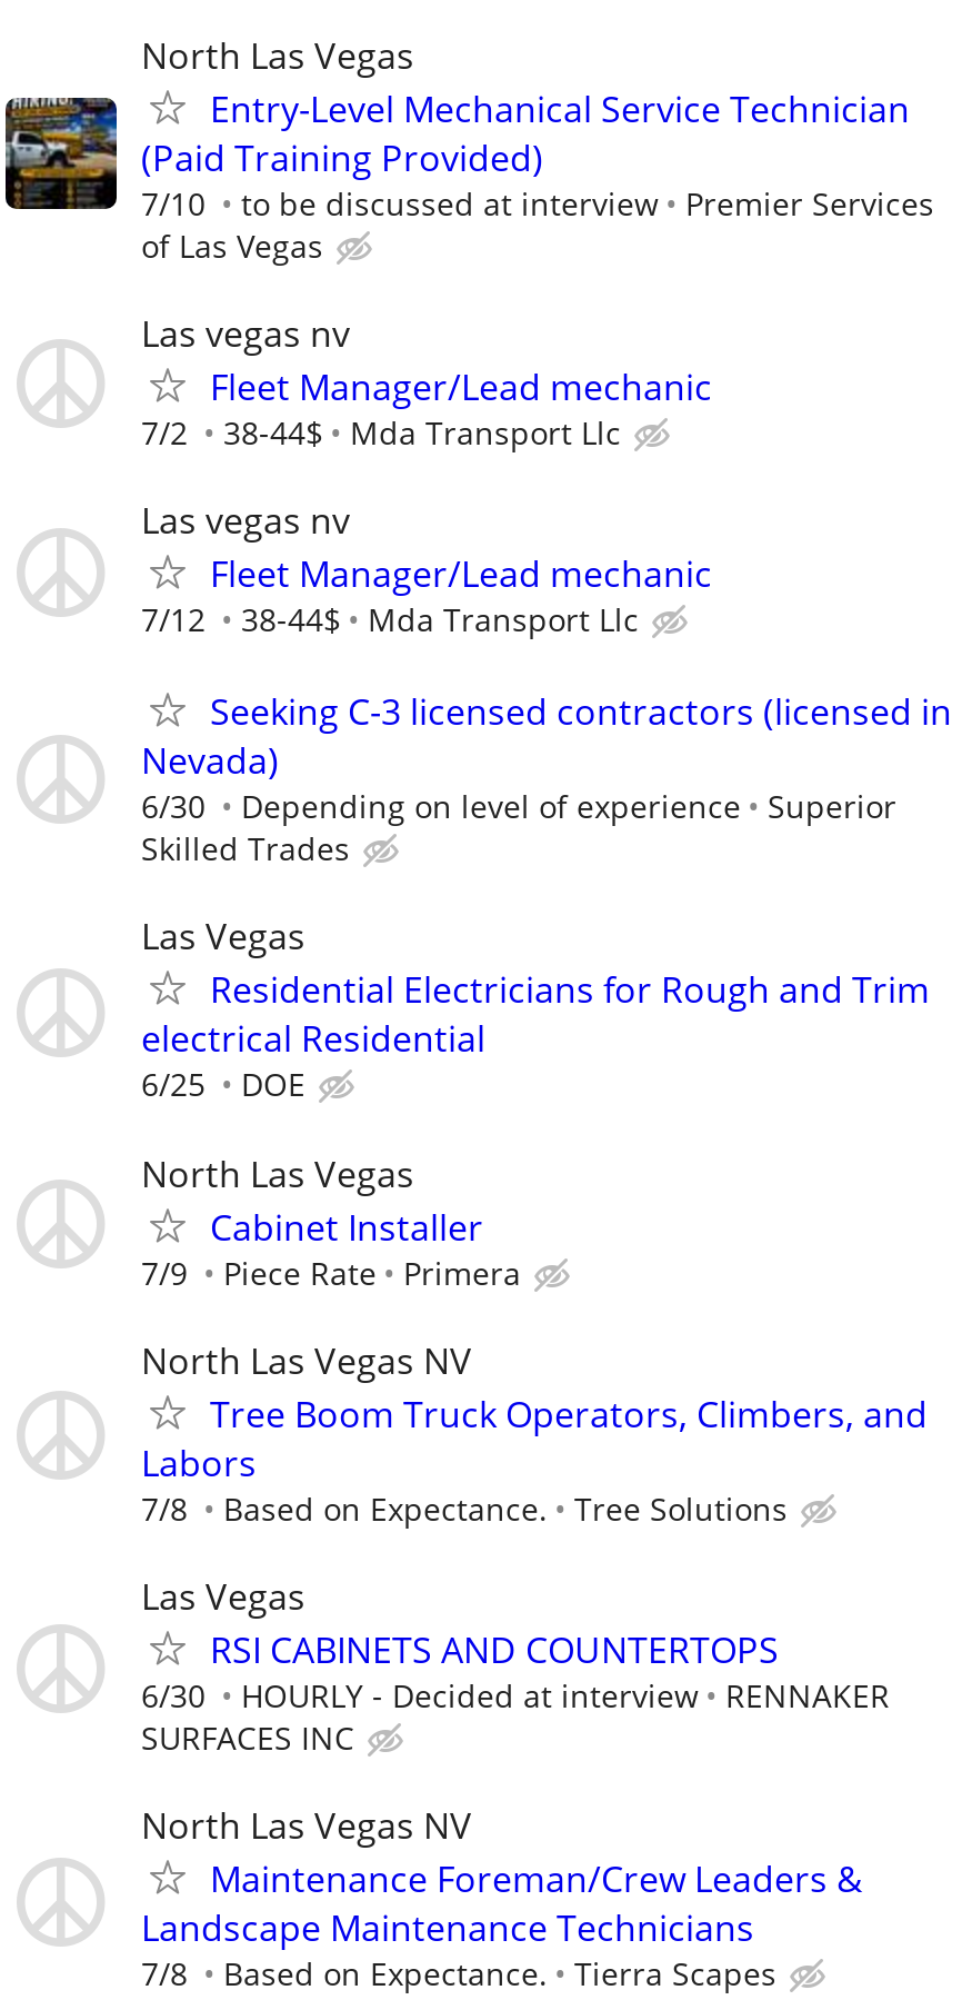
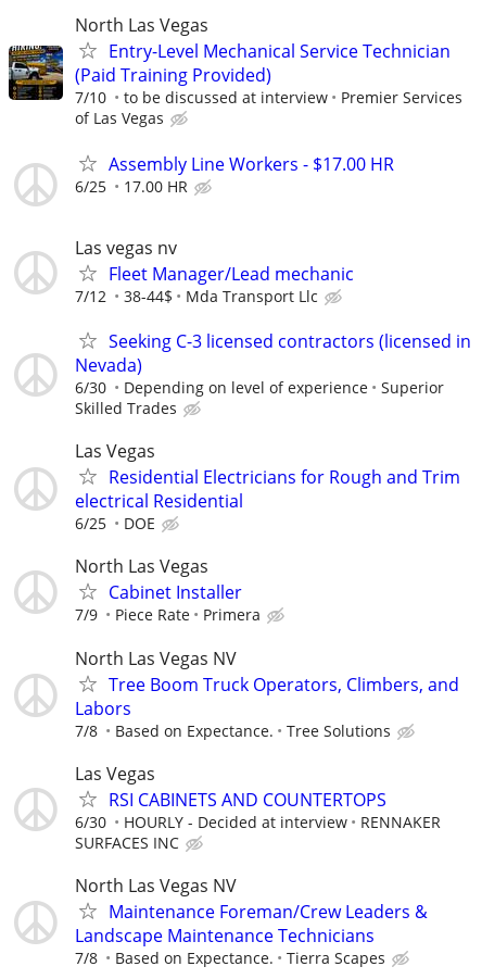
- Las vegas nv
- Fleet Manager/Lead mechanic
- 7/2
- 38-44$
- Mda Transport Llc
+ Assembly Line Workers - $17.00 HR
+ 6/25
+ 17.00 HR
